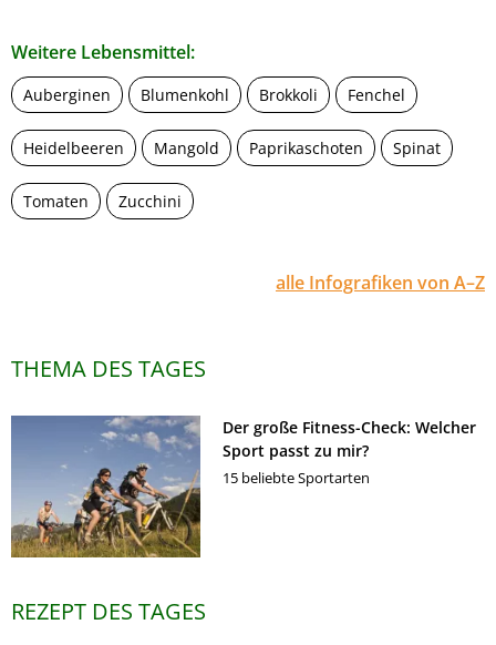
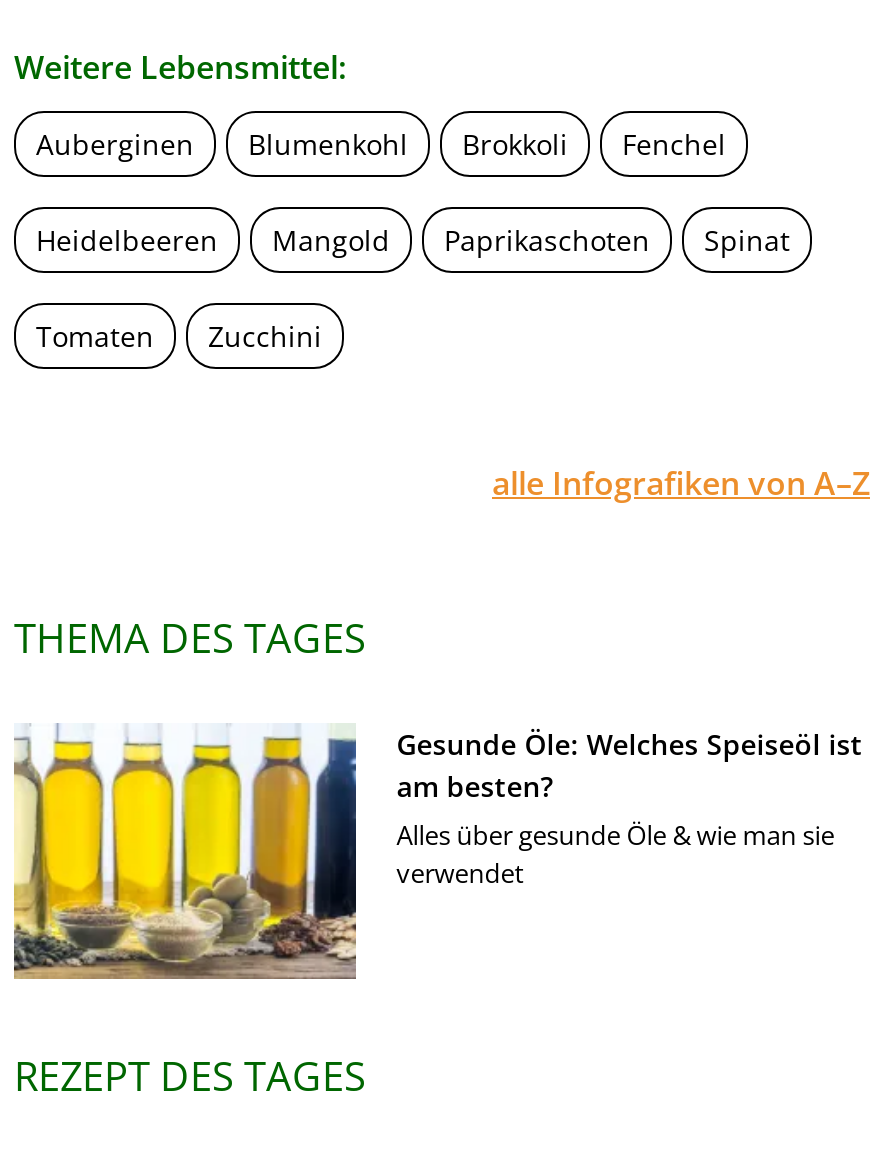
- [image]
- Der große Fitness-Check: Welcher
- Sport passt zu mir?
- 15 beliebte Sportarten
+ [image]
+ Gesunde Öle: Welches Speiseöl ist
+ am besten?
+ Alles über gesunde Öle & wie man sie
+ verwendet
